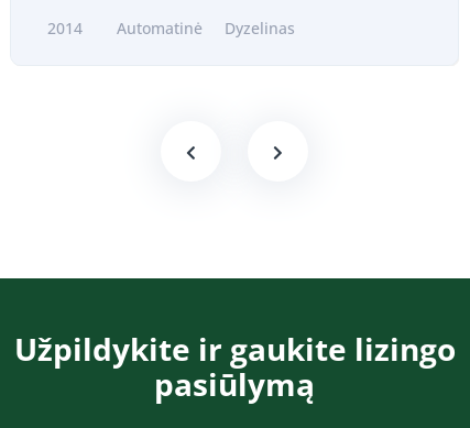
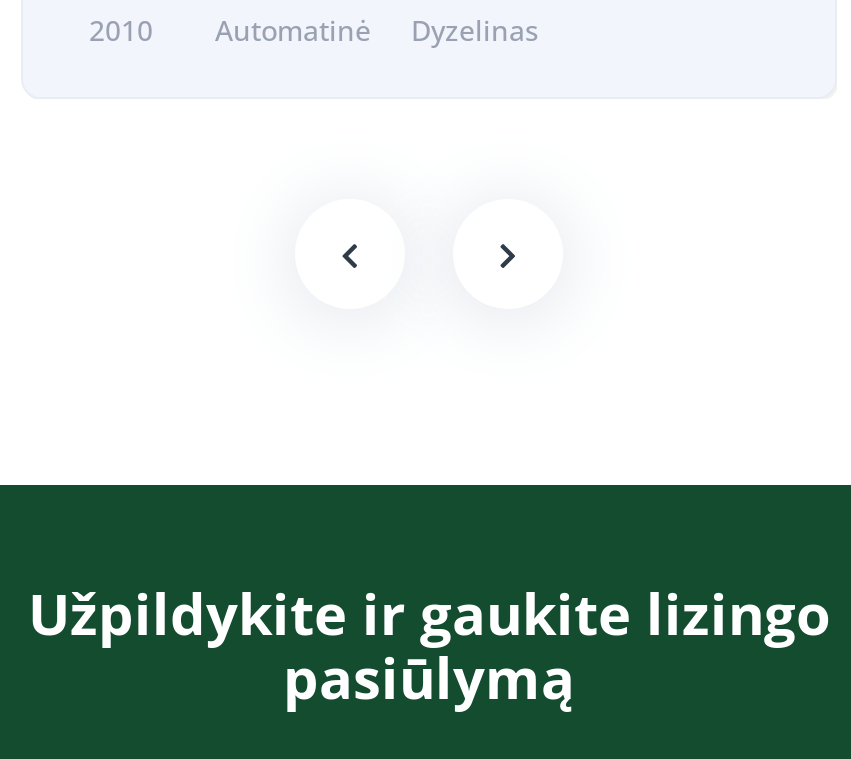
- 2014 Automatinė Dyzelinas
+ 2010 Automatinė Dyzelinas
